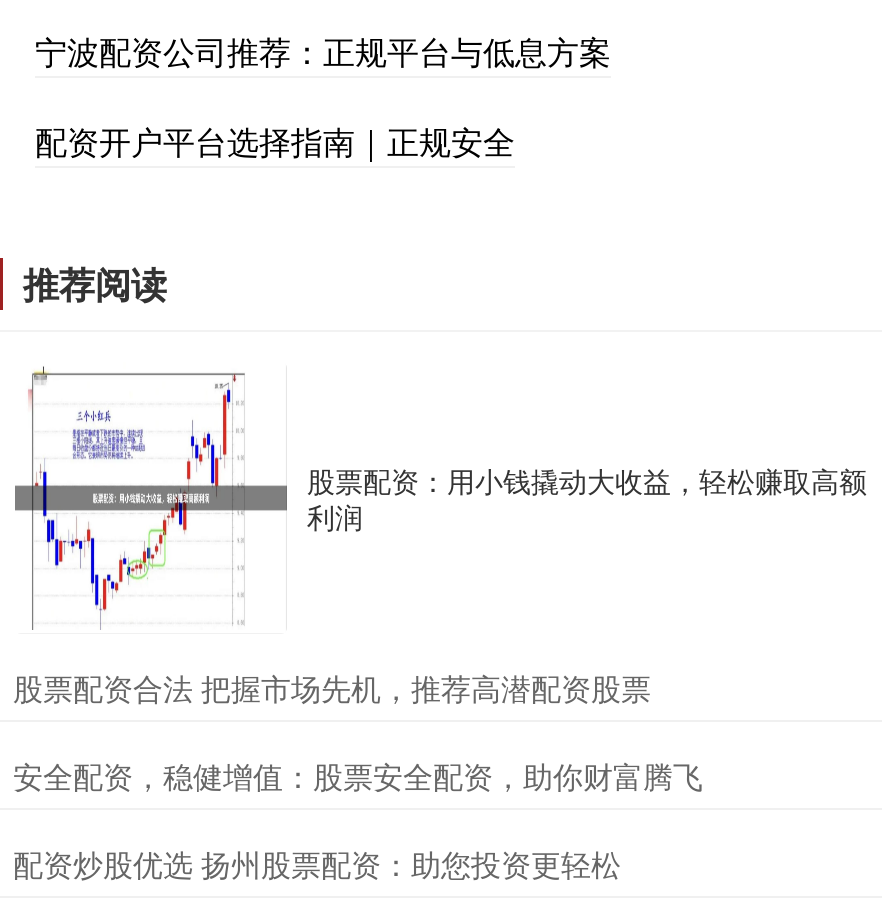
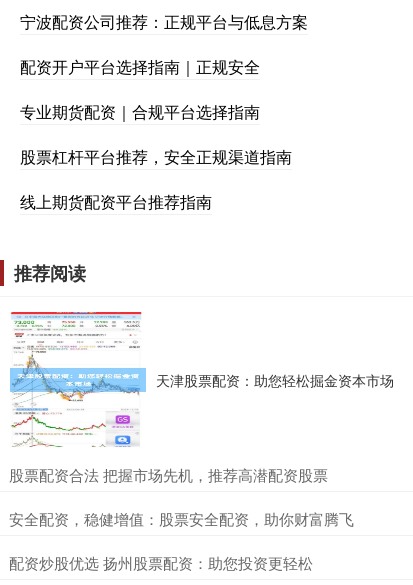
+ 专业期货配资｜合规平台选择指南
+ 股票杠杆平台推荐，安全正规渠道指南
+ 线上期货配资平台推荐指南

- [image]
- 股票配资：用小钱撬动大收益，轻松赚取高额
- 利润
+ [image]
+ 天津股票配资：助您轻松掘金资本市场
